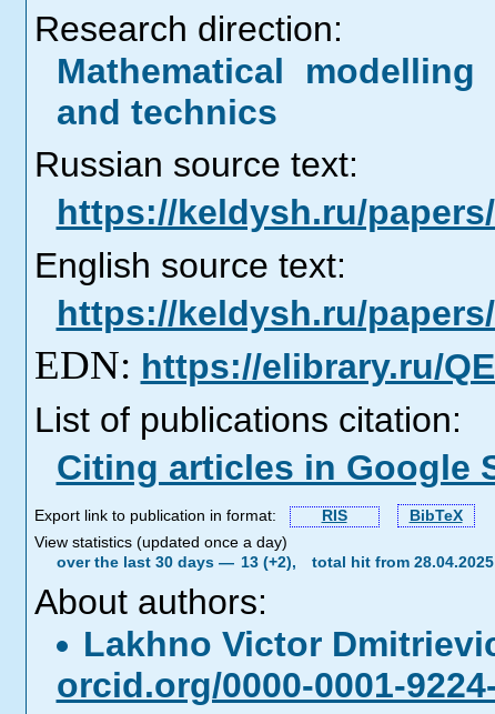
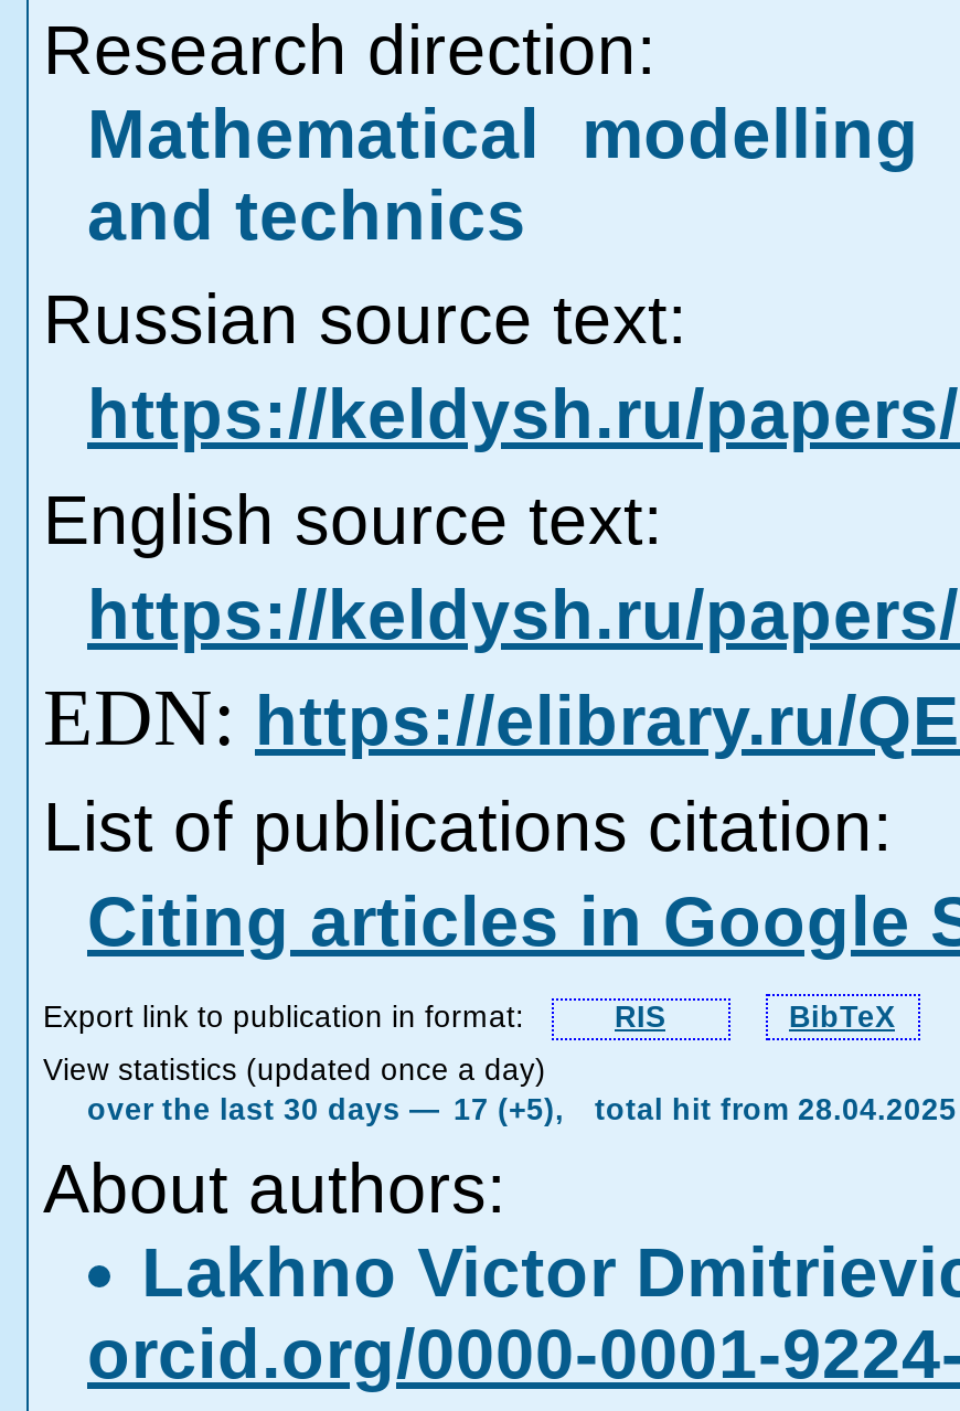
- over the last 30 days — 13 (+2),
+ over the last 30 days — 17 (+5),
